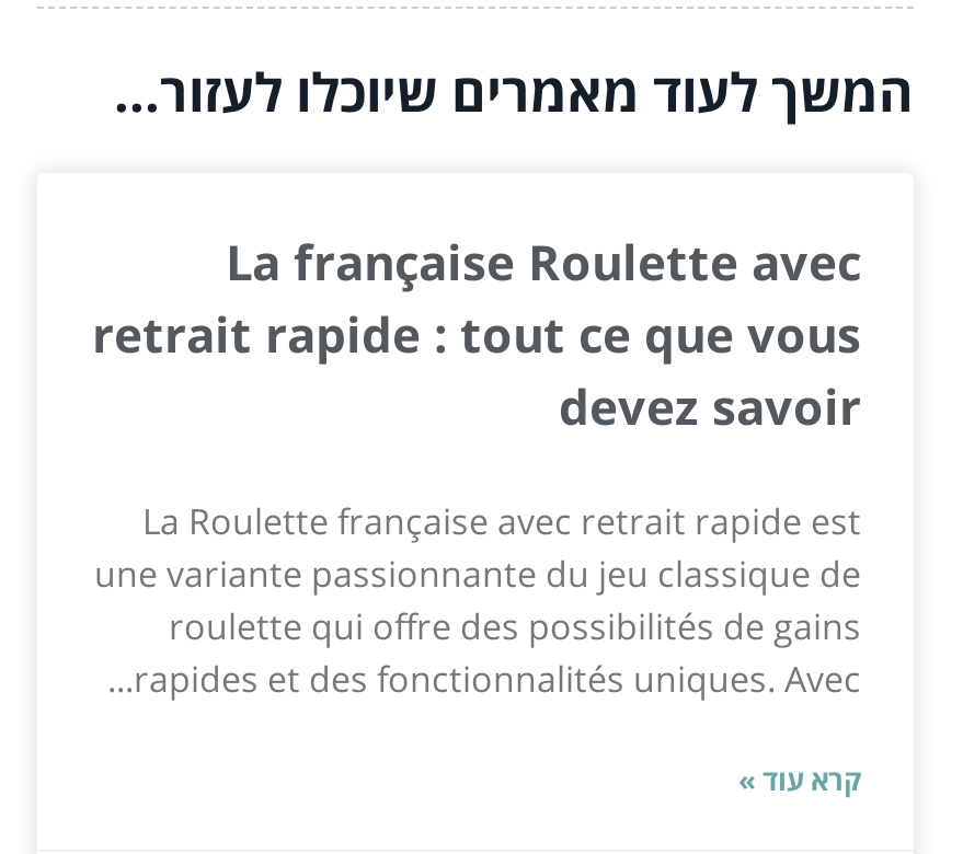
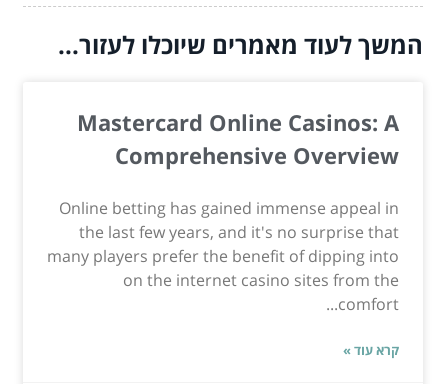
- La française Roulette avec
- retrait rapide : tout ce que vous
- devez savoir
+ Mastercard Online Casinos: A
+ Comprehensive Overview

- La Roulette française avec retrait rapide est
- une variante passionnante du jeu classique de
- roulette qui offre des possibilités de gains
- rapides et des fonctionnalités uniques. Avec...
+ Online betting has gained immense appeal in
+ the last few years, and it's no surprise that
+ many players prefer the benefit of dipping into
+ on the internet casino sites from the
+ comfort...
